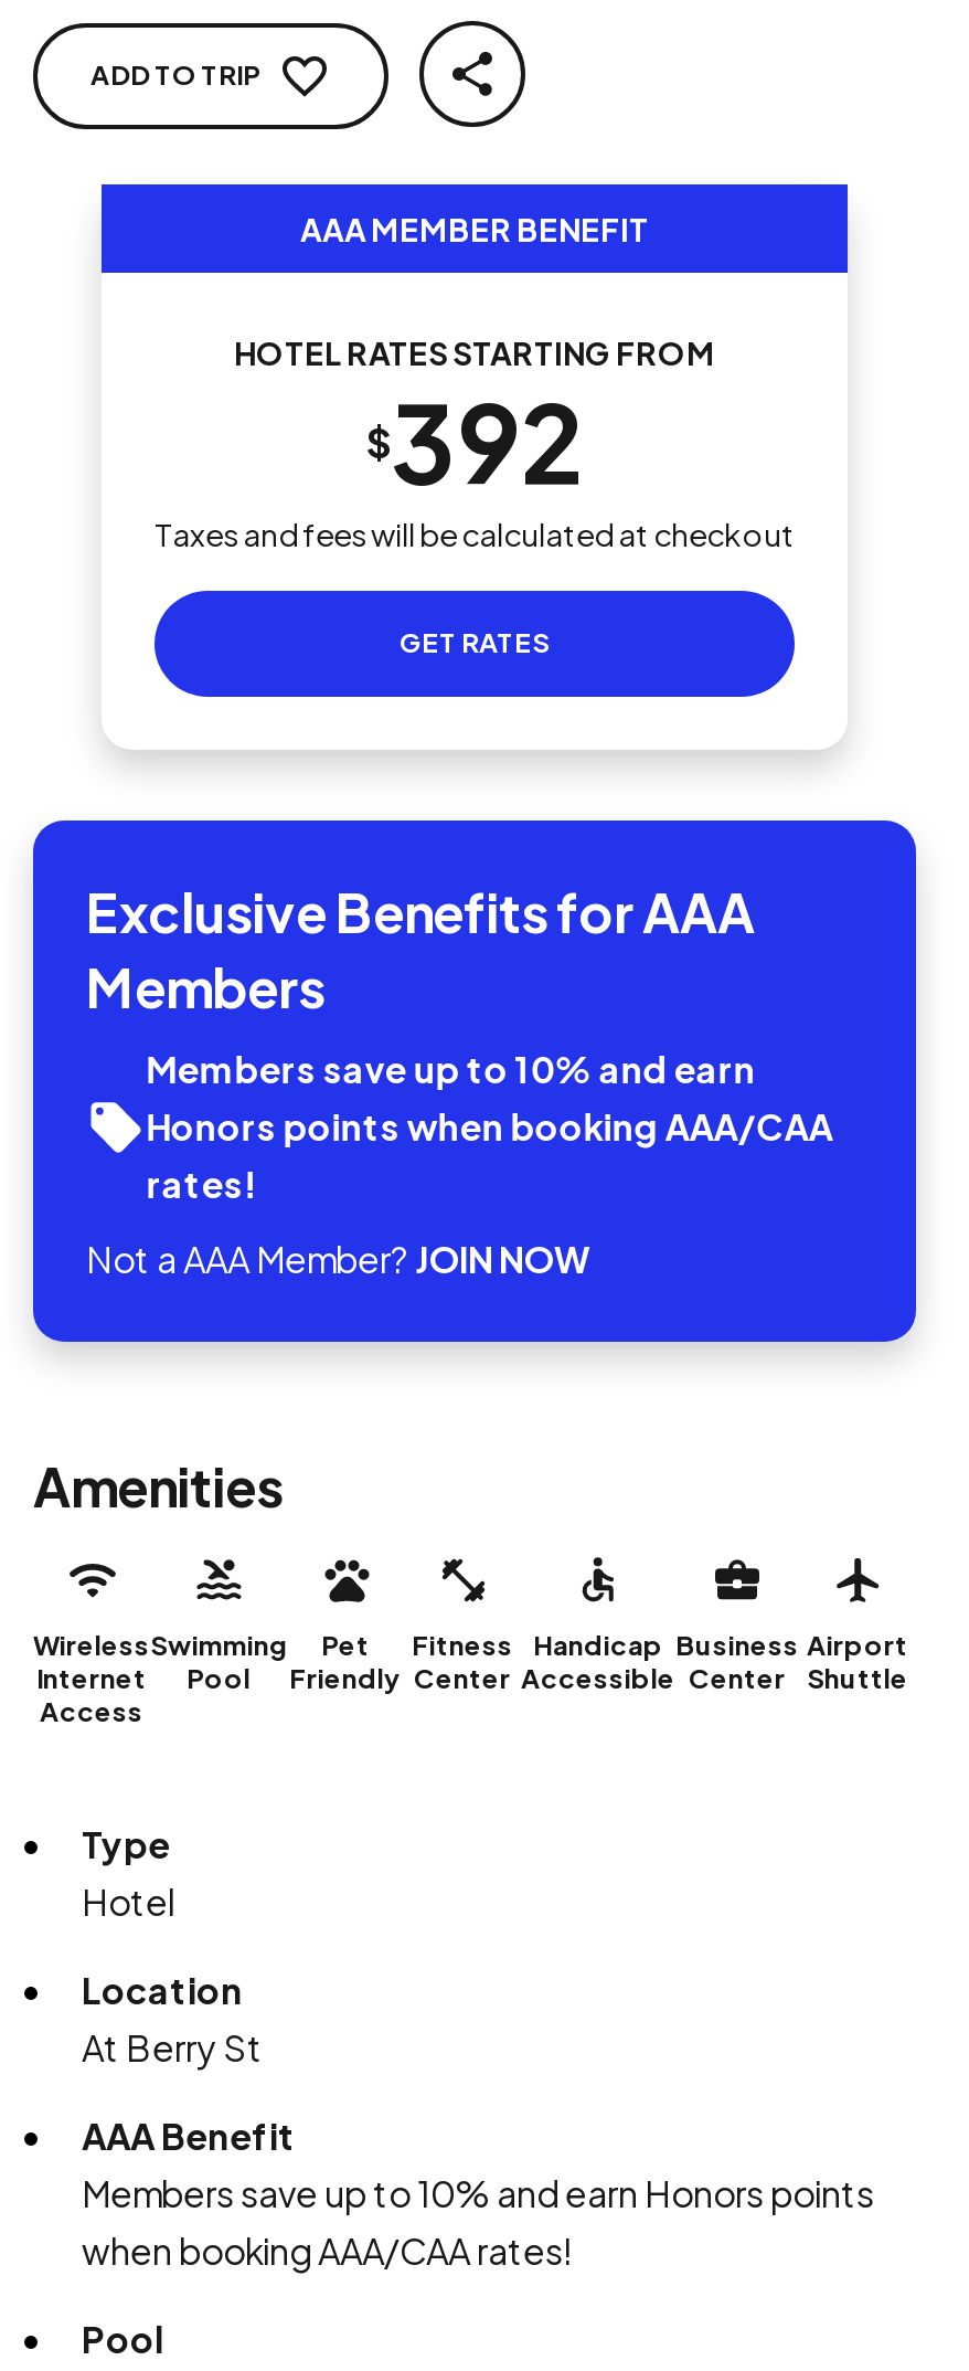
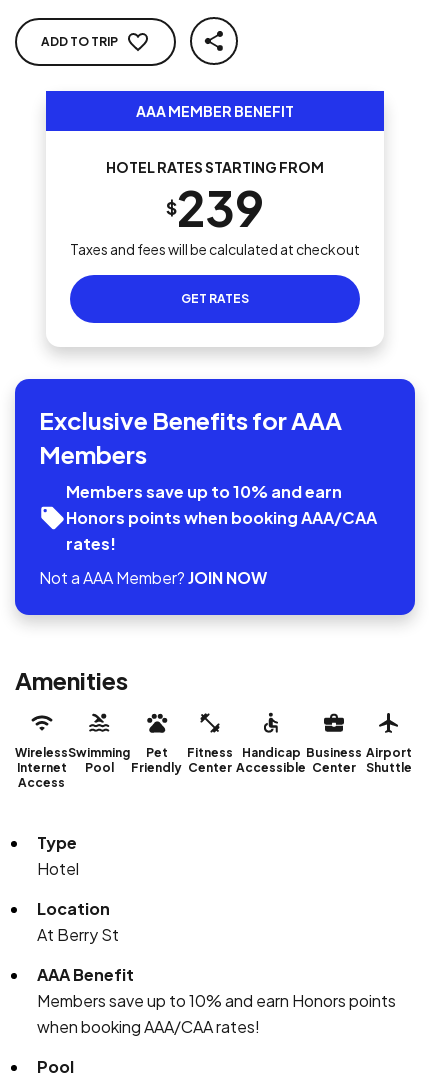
- $392
+ $239
